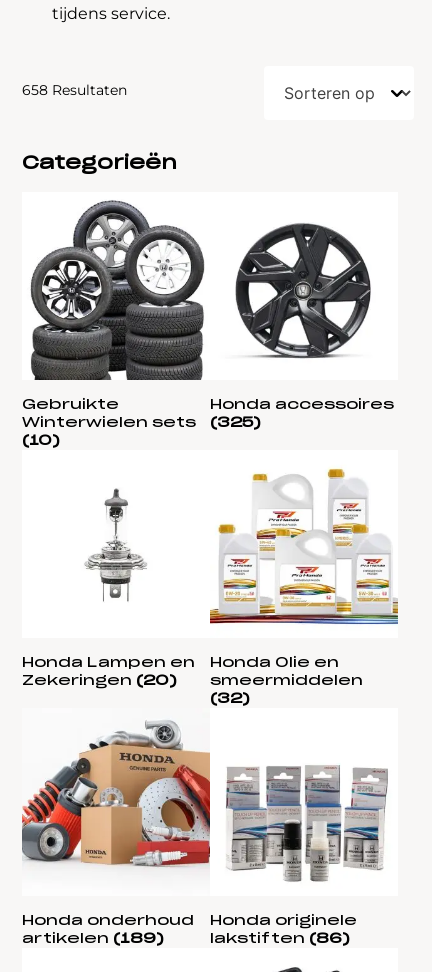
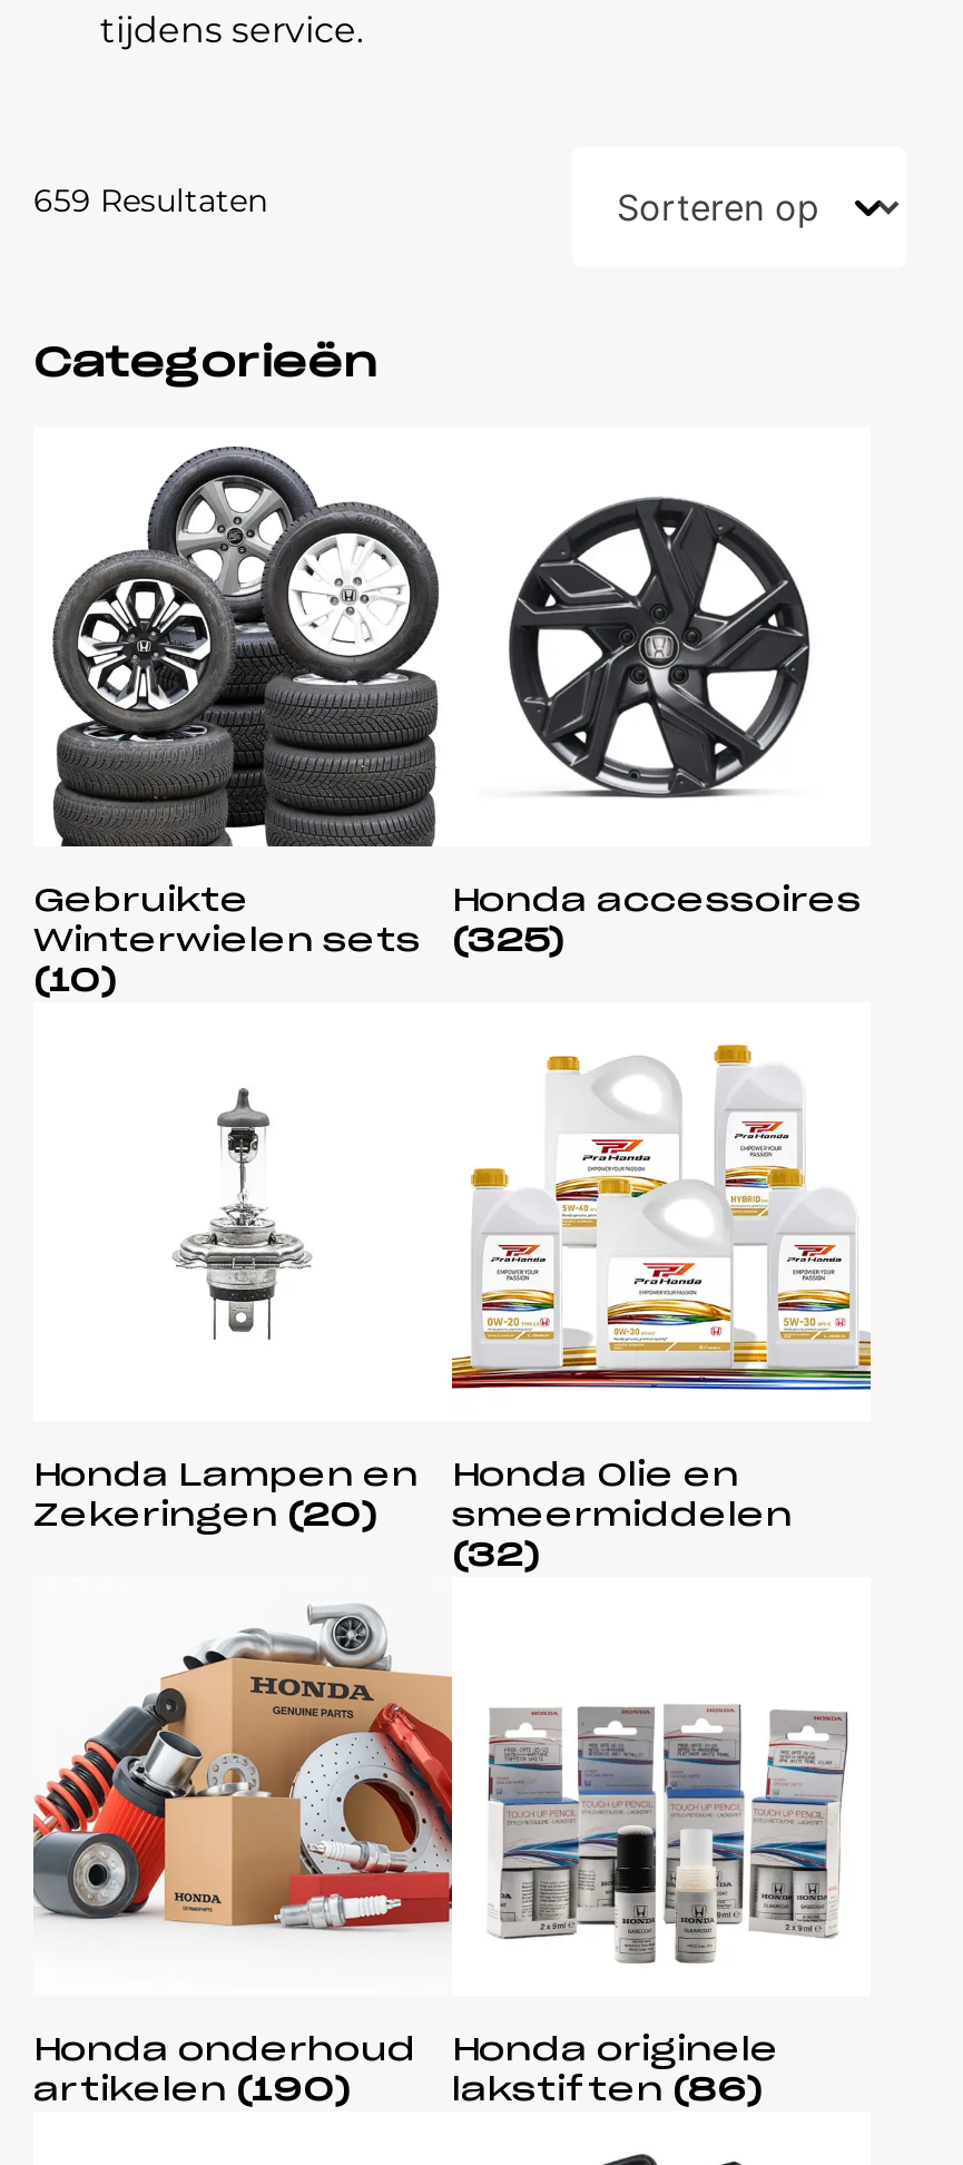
- 658 Resultaten
+ 659 Resultaten

- artikelen (189)
+ artikelen (190)
